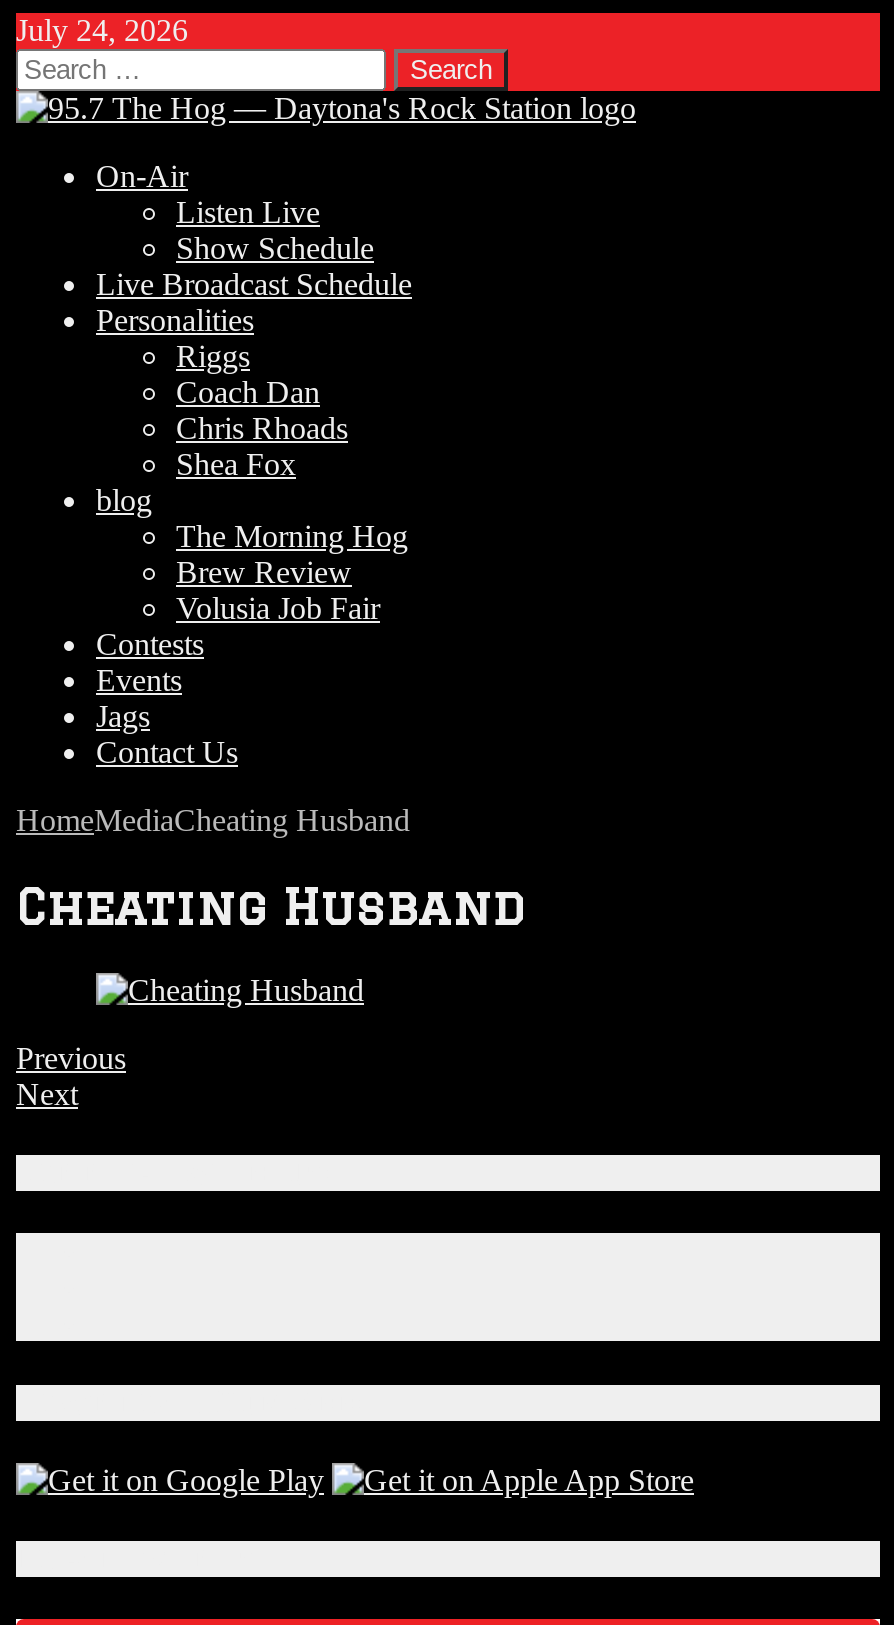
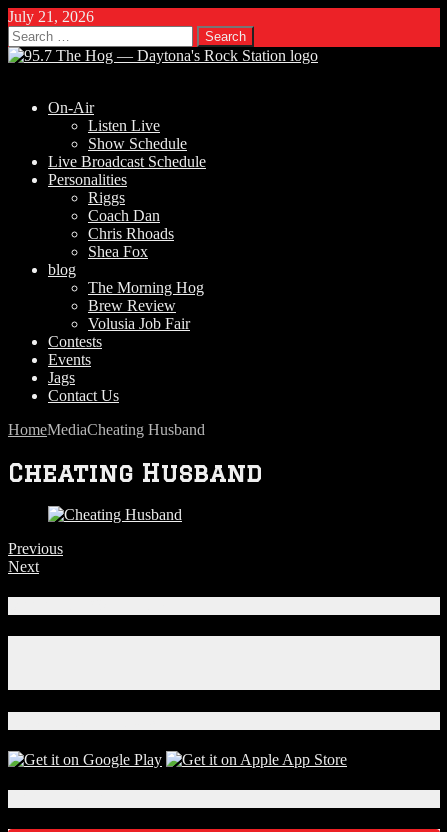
- July 24, 2026
+ July 21, 2026
